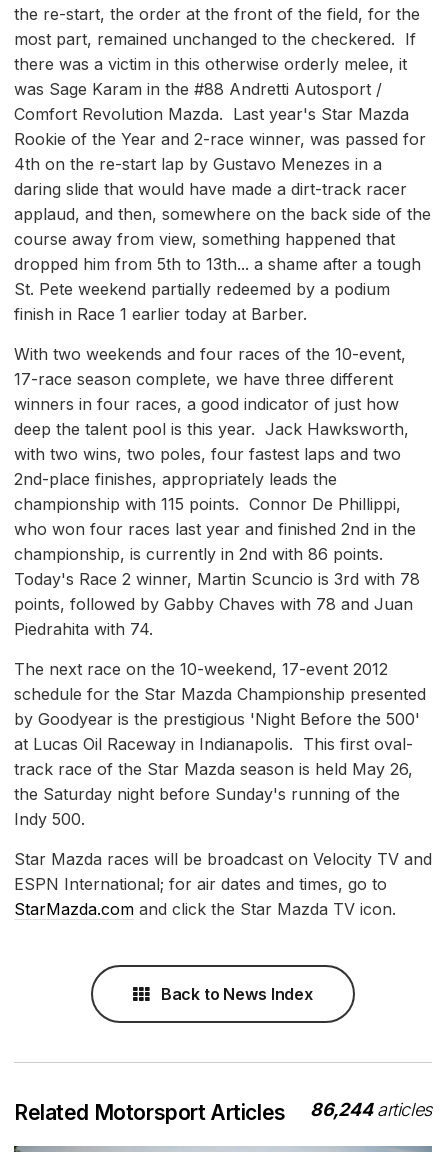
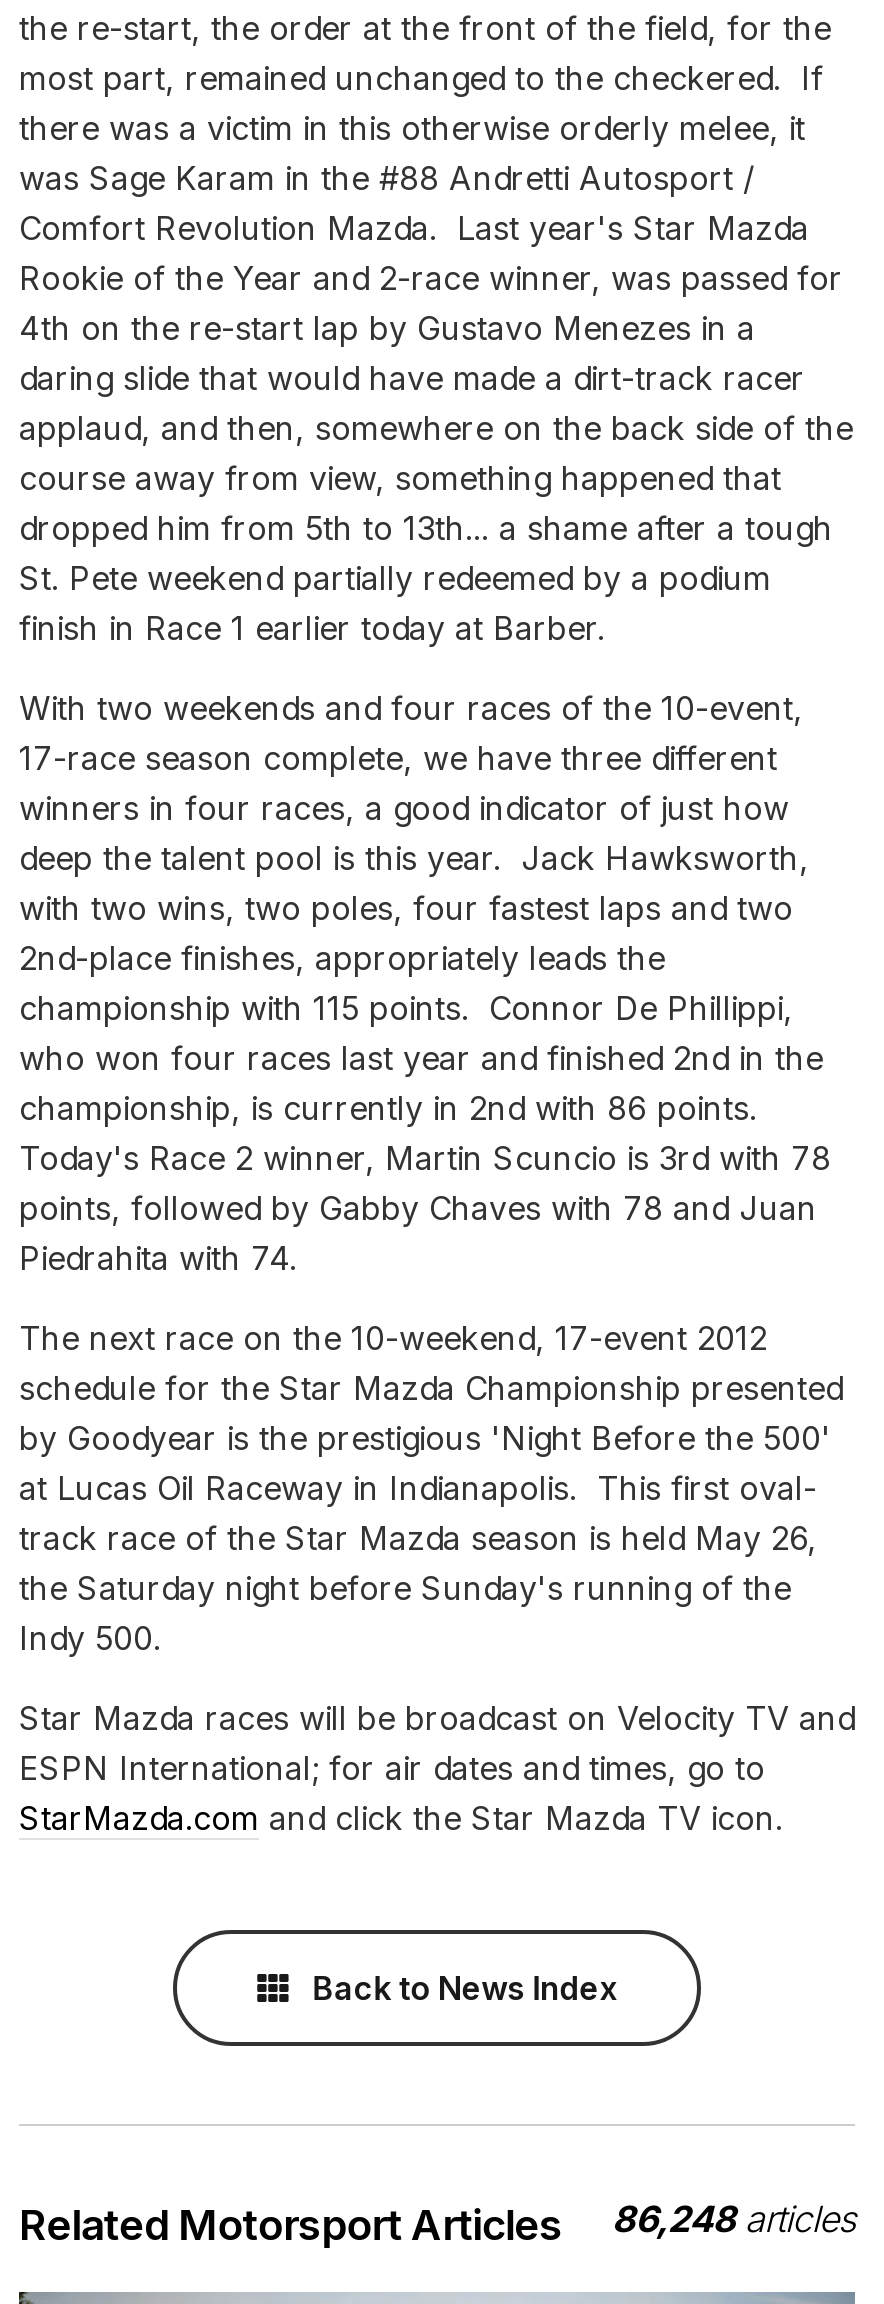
- Related Motorsport Articles 86,244 articles
+ Related Motorsport Articles 86,248 articles
